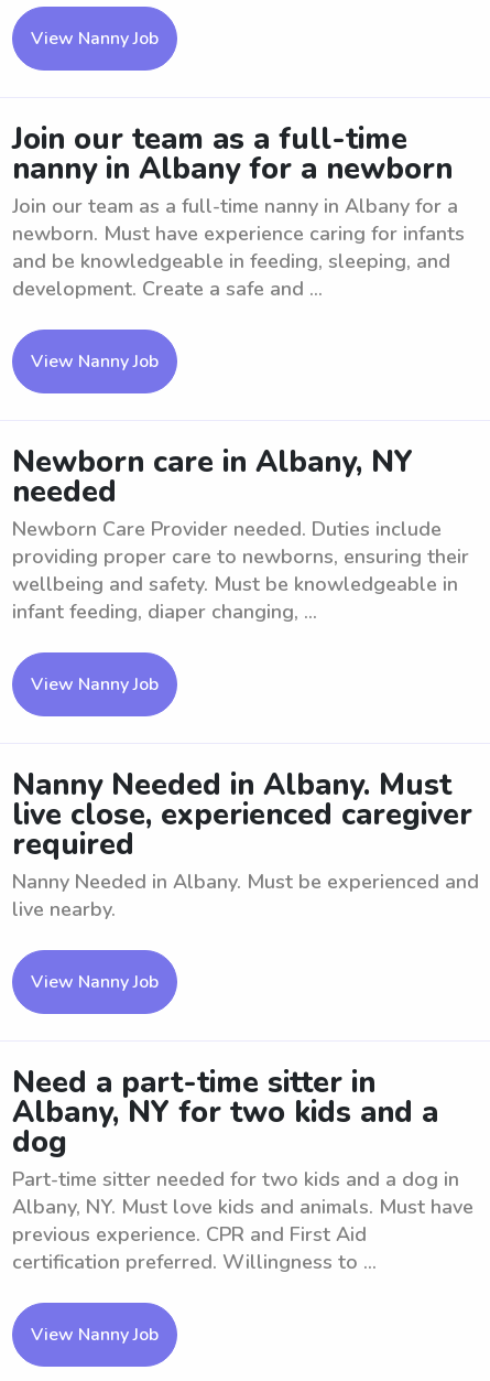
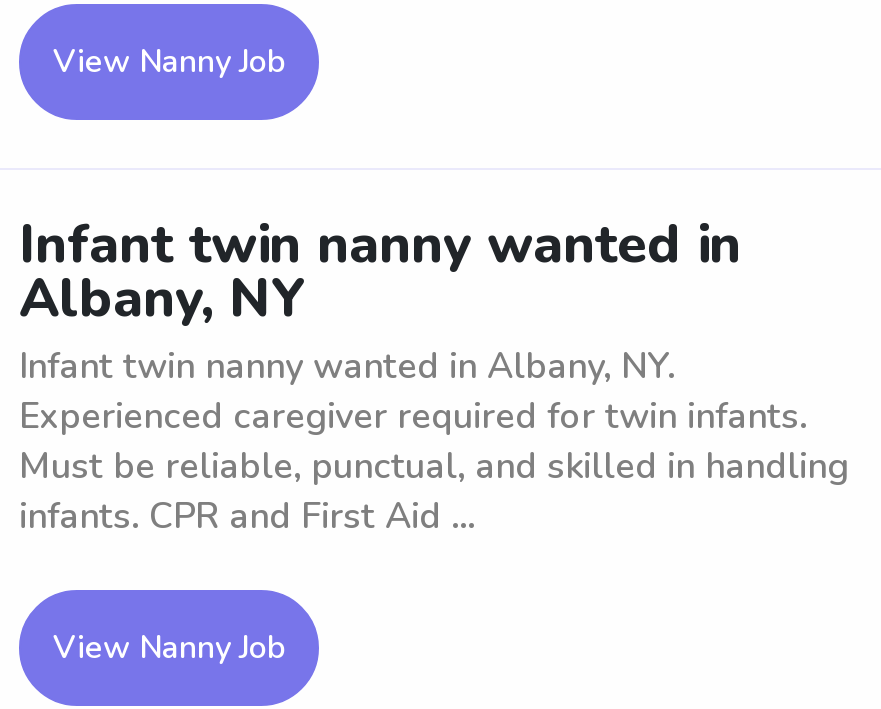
- Join our team as a full-time
- nanny in Albany for a newborn
- Join our team as a full-time nanny in Albany for a
- newborn. Must have experience caring for infants
- and be knowledgeable in feeding, sleeping, and
- development. Create a safe and ...
- View Nanny Job
- Newborn care in Albany, NY
- needed
- Newborn Care Provider needed. Duties include
- providing proper care to newborns, ensuring their
- wellbeing and safety. Must be knowledgeable in
- infant feeding, diaper changing, ...
- View Nanny Job
- Nanny Needed in Albany. Must
- live close, experienced caregiver
- required
- Nanny Needed in Albany. Must be experienced and
- live nearby.
- View Nanny Job
- Need a part-time sitter in
- Albany, NY for two kids and a
- dog
- Part-time sitter needed for two kids and a dog in
- Albany, NY. Must love kids and animals. Must have
- previous experience. CPR and First Aid
- certification preferred. Willingness to ...
+ Infant twin nanny wanted in
+ Albany, NY
+ Infant twin nanny wanted in Albany, NY.
+ Experienced caregiver required for twin infants.
+ Must be reliable, punctual, and skilled in handling
+ infants. CPR and First Aid ...
